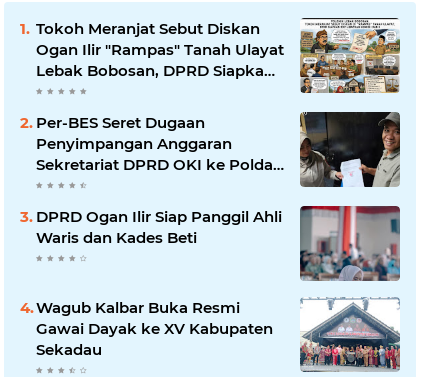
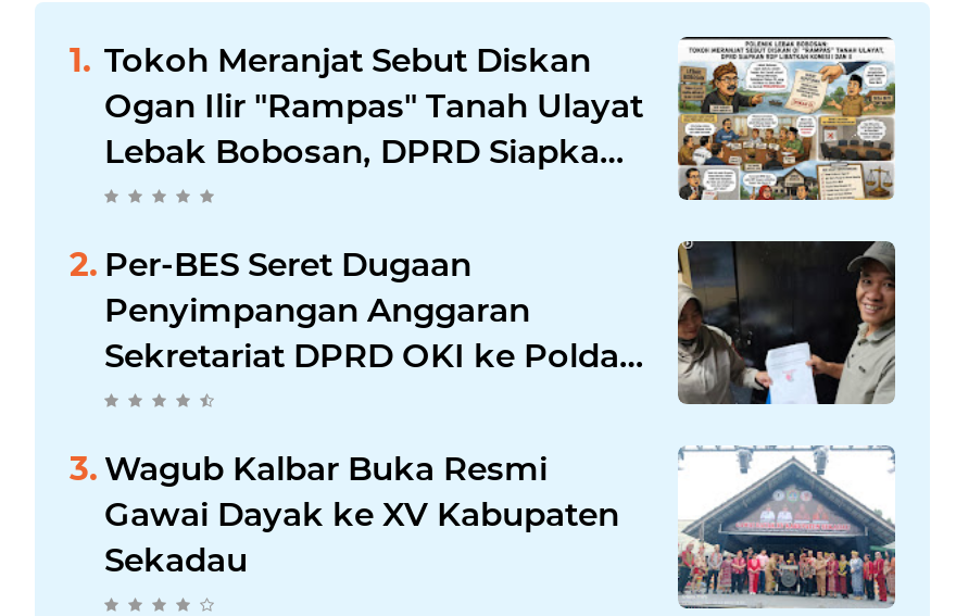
- [image]
- DPRD Ogan Ilir Siap Panggil Ahli
- Waris dan Kades Beti
